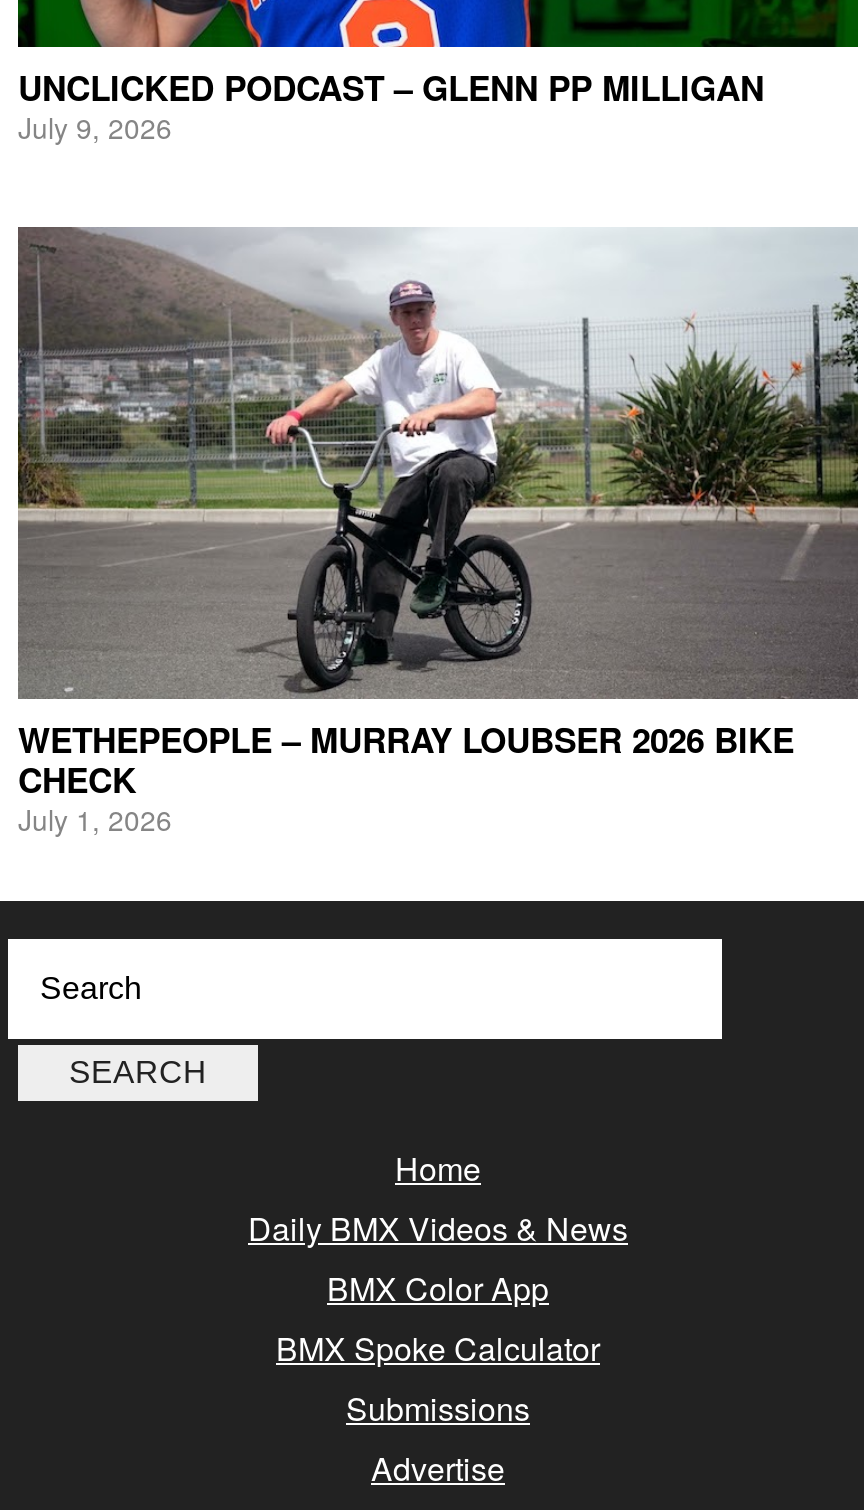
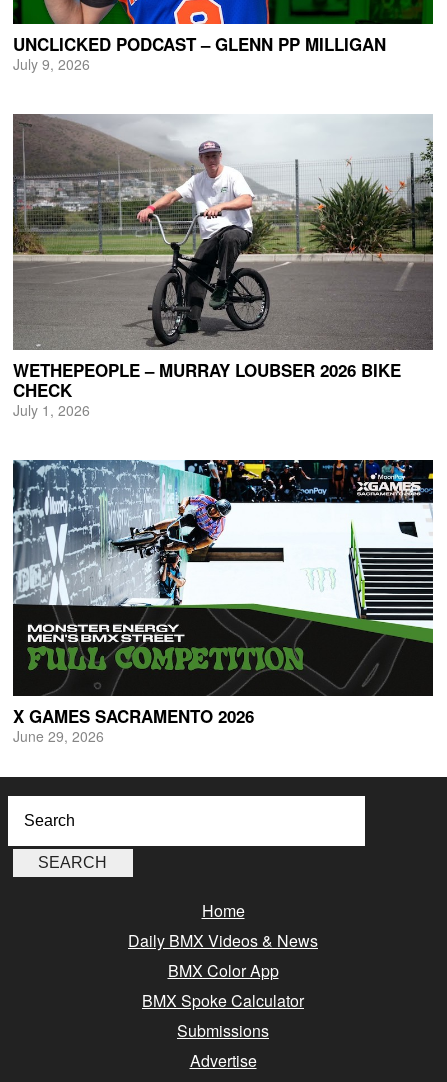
+ [image]
+ X GAMES SACRAMENTO 2026
+ June 29, 2026
